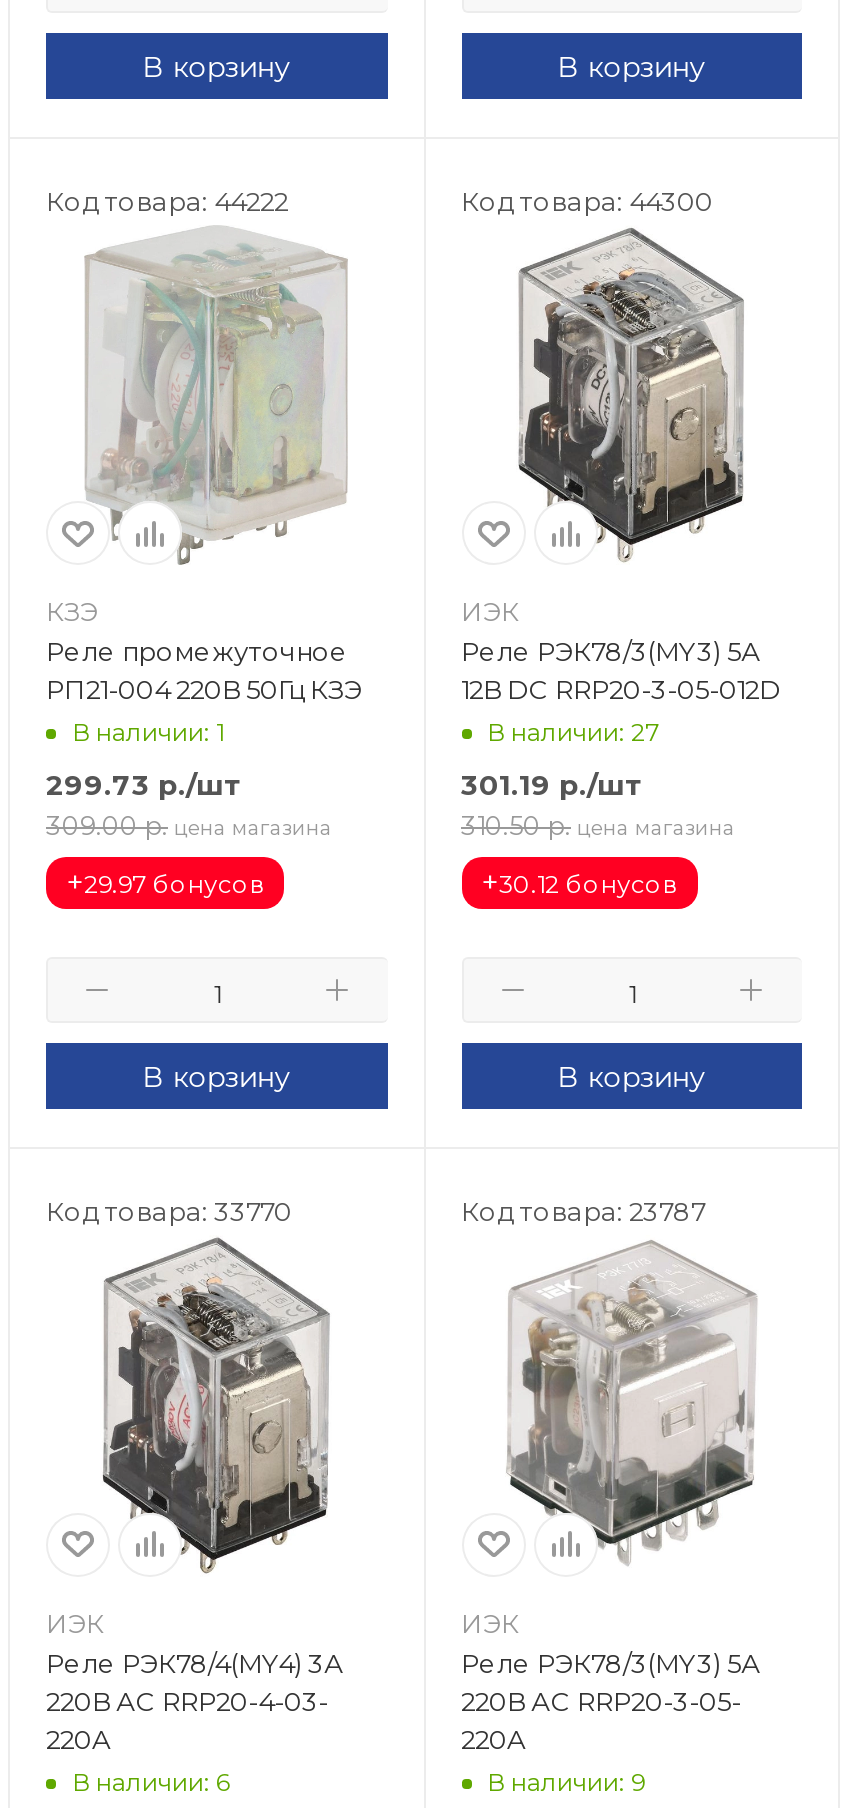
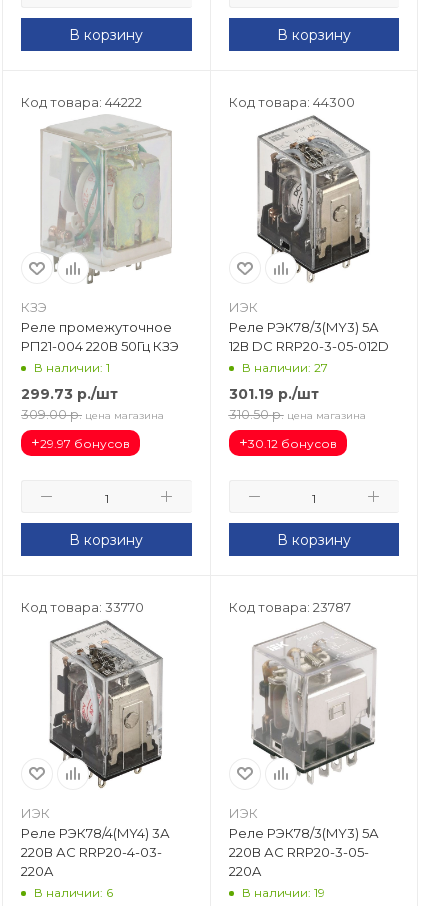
- В наличии: 9
+ В наличии: 19
